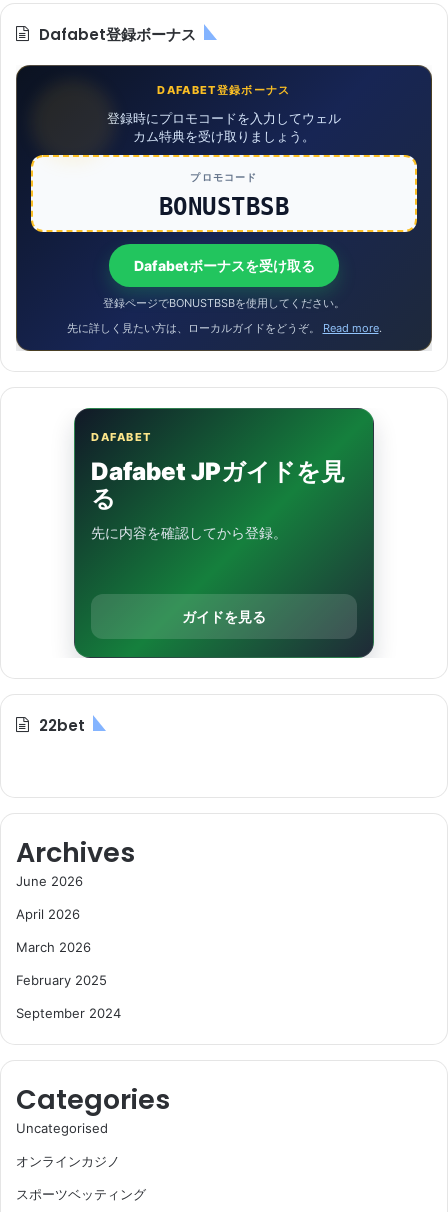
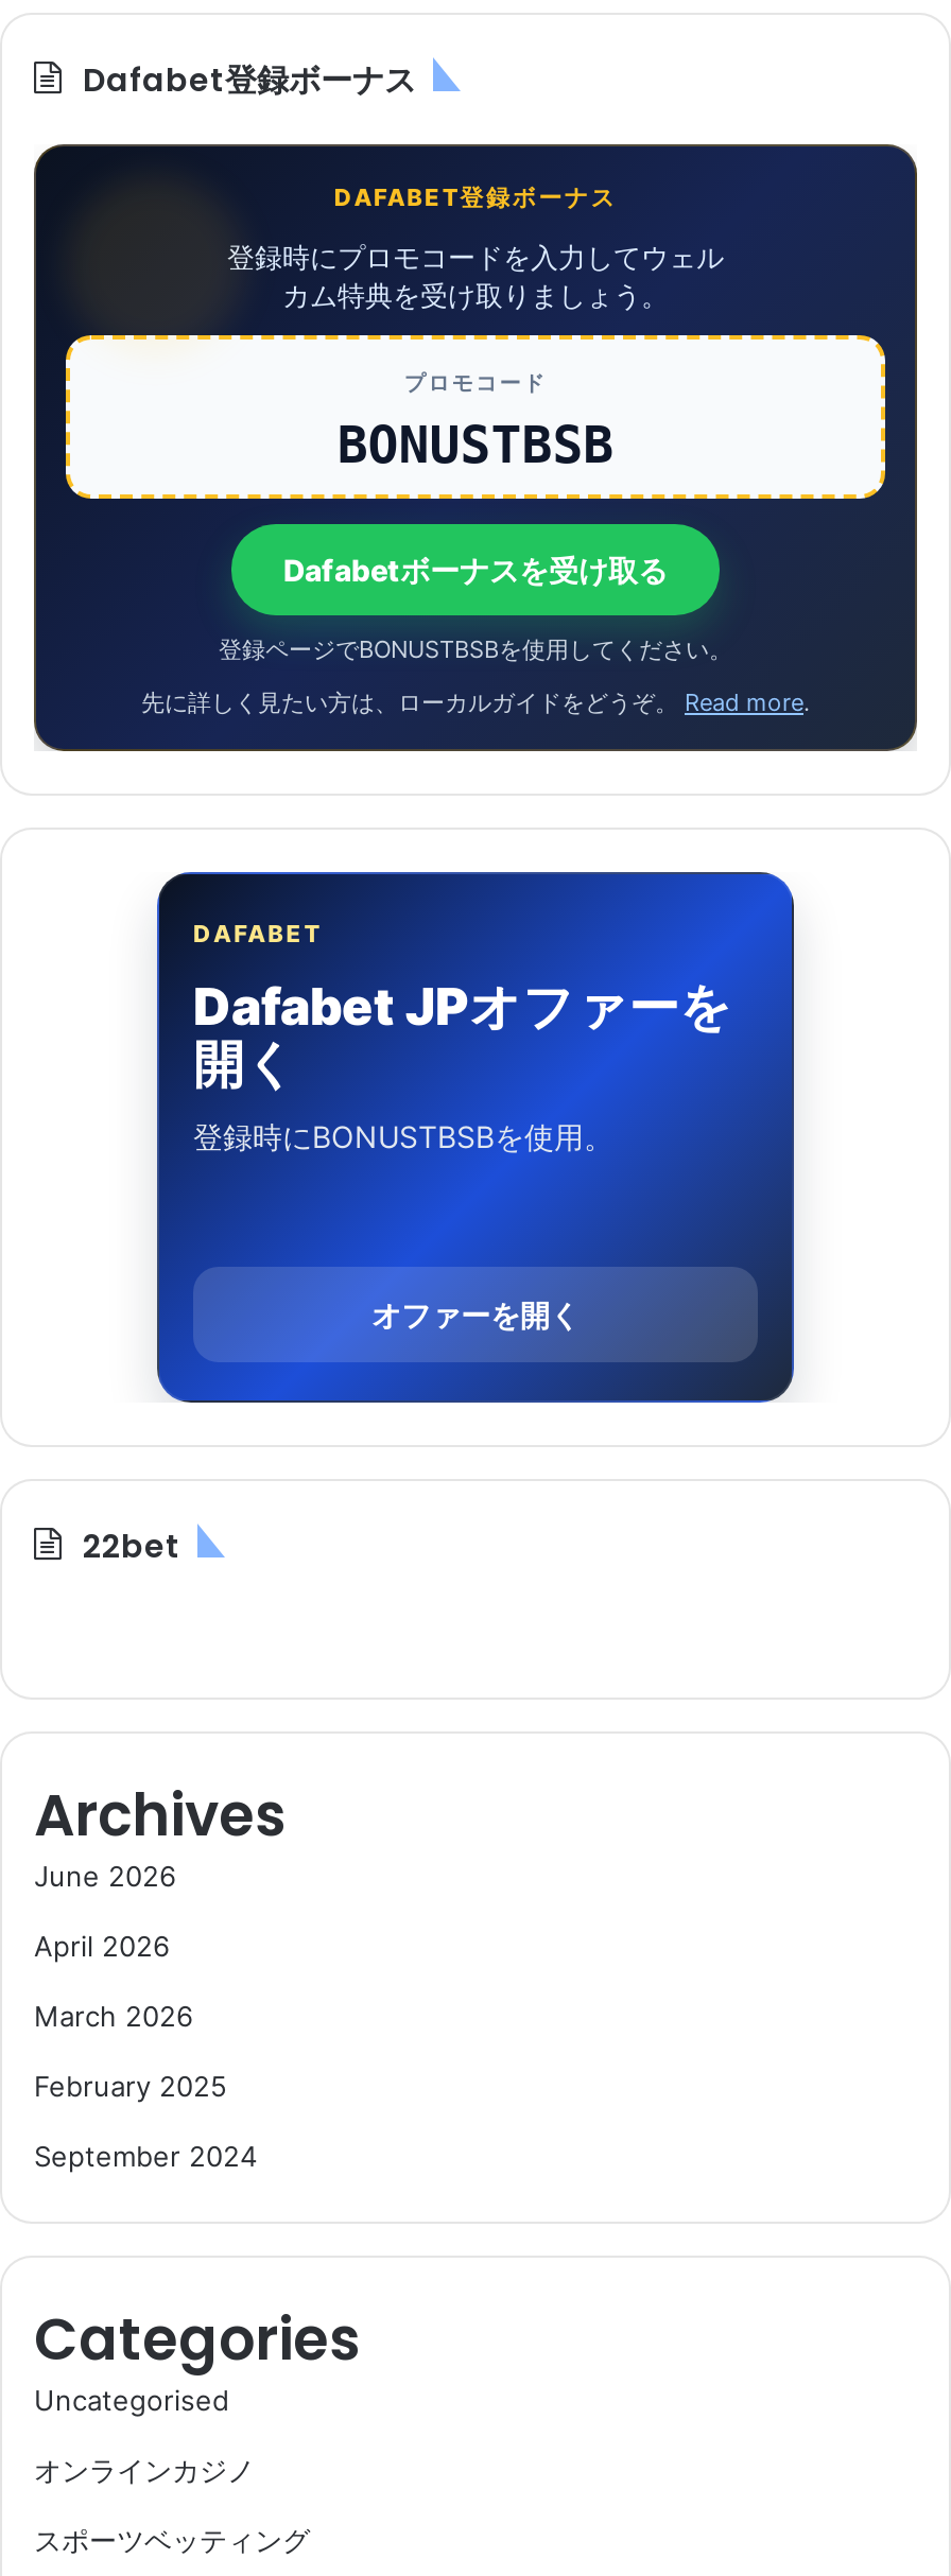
- [image]
- Dafabet JPガイドを見
- る
- 先に内容を確認してから登録。
+ [image]
+ Dafabet JPオファーを
+ 開く
+ 登録時にBONUSTBSBを使用。

- ガイドを見る
+ オファーを開く
